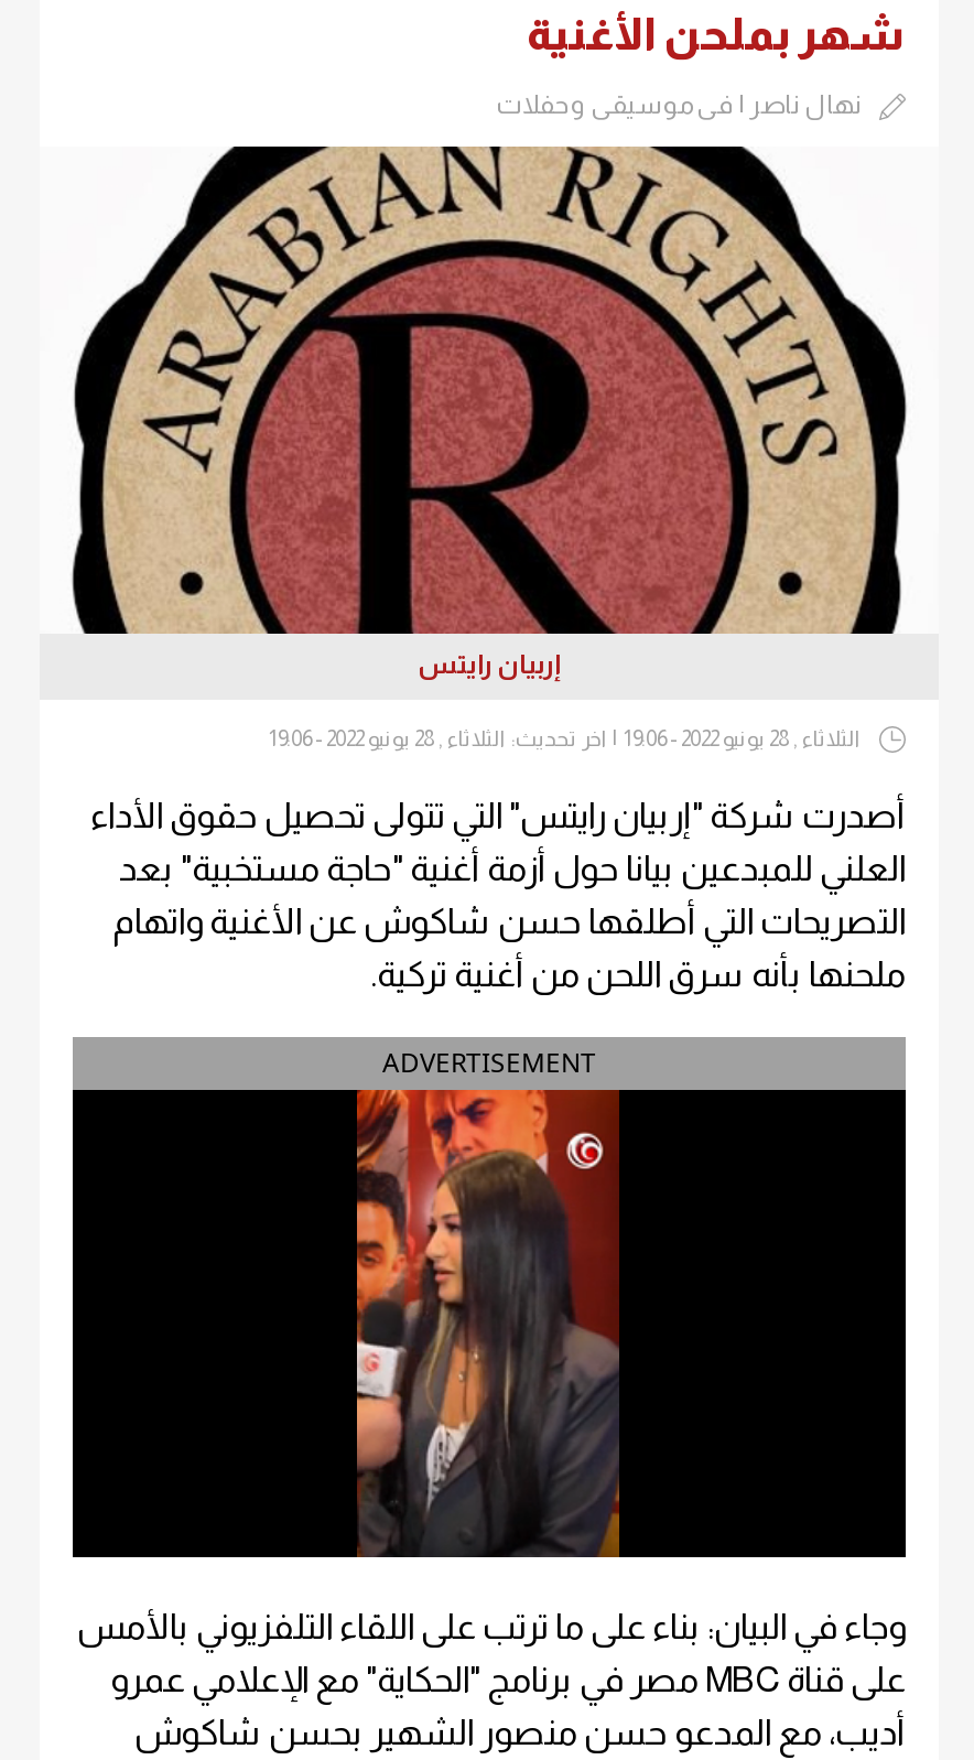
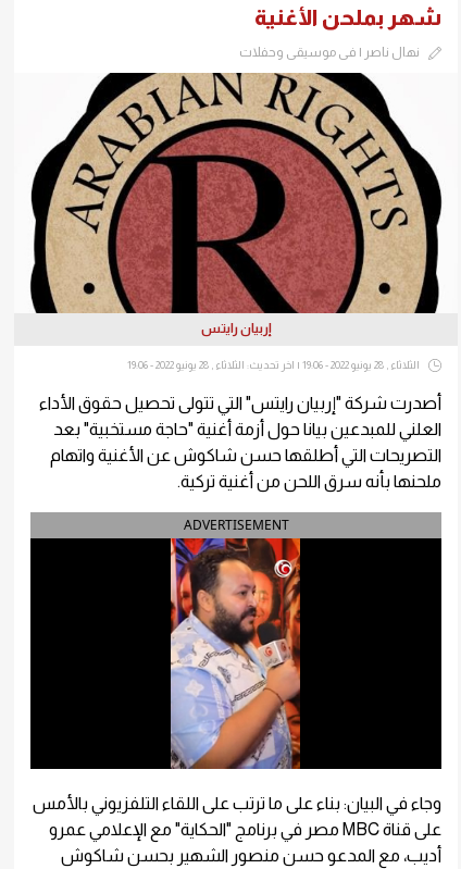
- [image]
+ [image]
